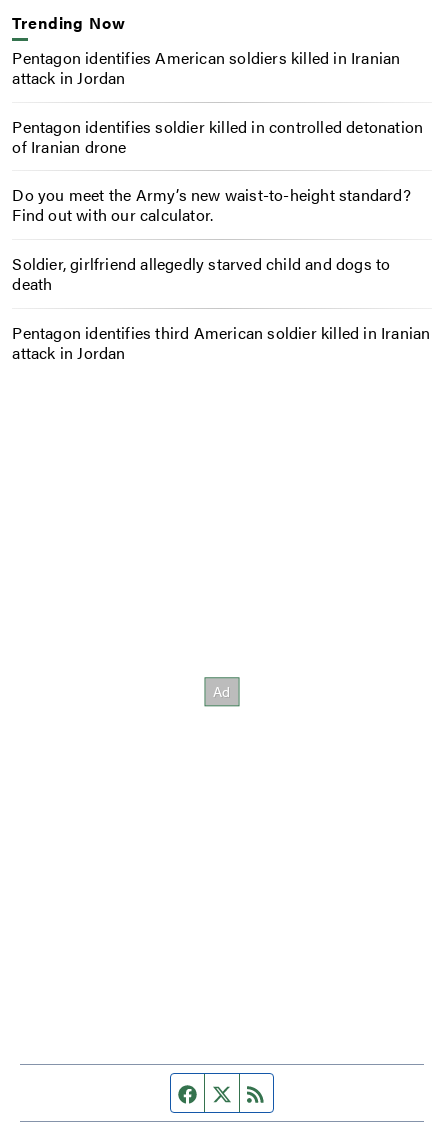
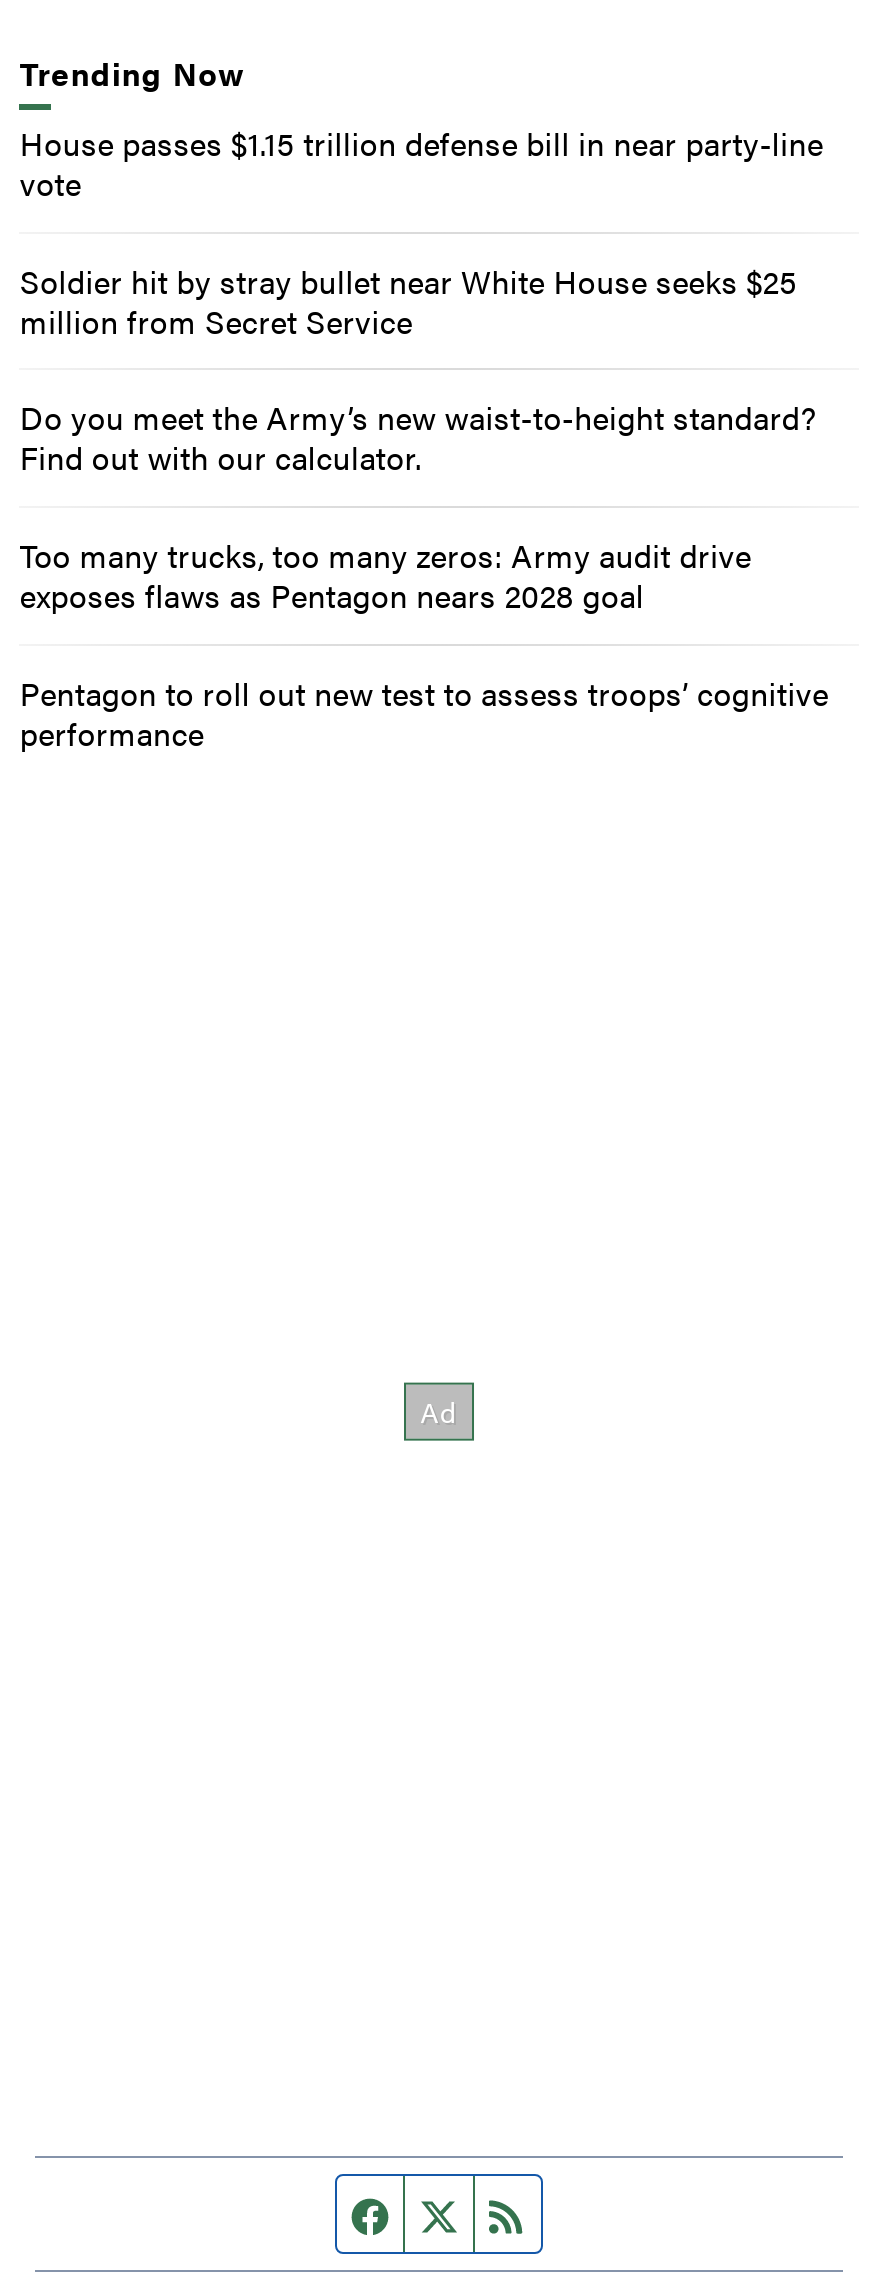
- Pentagon identifies American soldiers killed in Iranian
- attack in Jordan
+ House passes $1.15 trillion defense bill in near party-line
+ vote

- Pentagon identifies soldier killed in controlled detonation
- of Iranian drone
+ Soldier hit by stray bullet near White House seeks $25
+ million from Secret Service

- Soldier, girlfriend allegedly starved child and dogs to
- death
+ Too many trucks, too many zeros: Army audit drive
+ exposes flaws as Pentagon nears 2028 goal

- Pentagon identifies third American soldier killed in Iranian
- attack in Jordan
+ Pentagon to roll out new test to assess troops’ cognitive
+ performance
